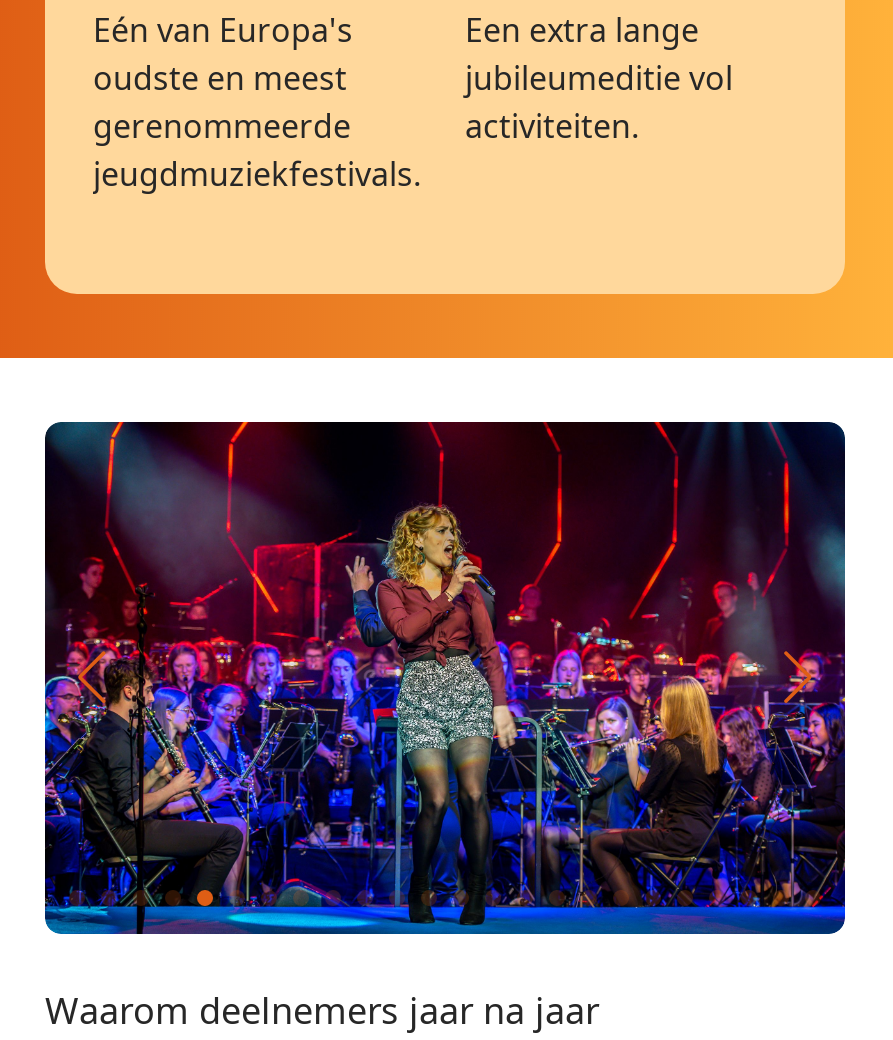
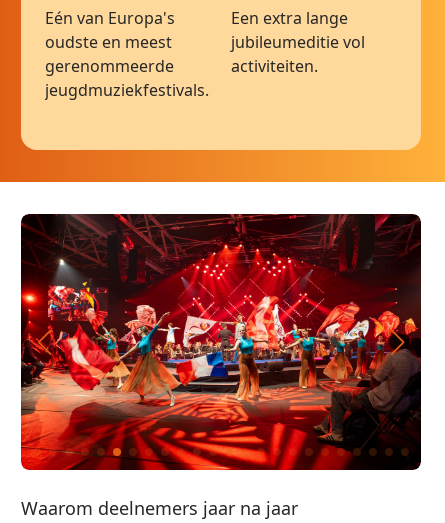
- [image]
+ [image]
